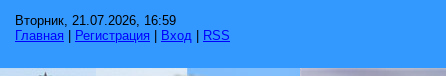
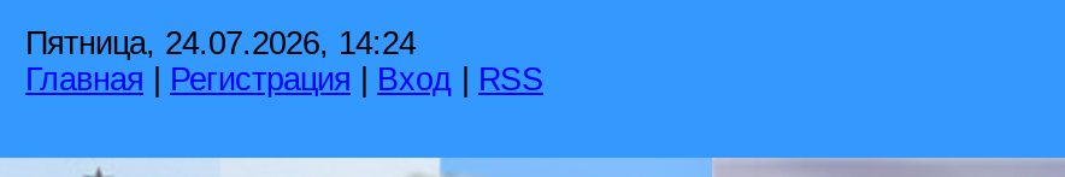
- Вторник, 21.07.2026, 16:59
+ Пятница, 24.07.2026, 14:24
